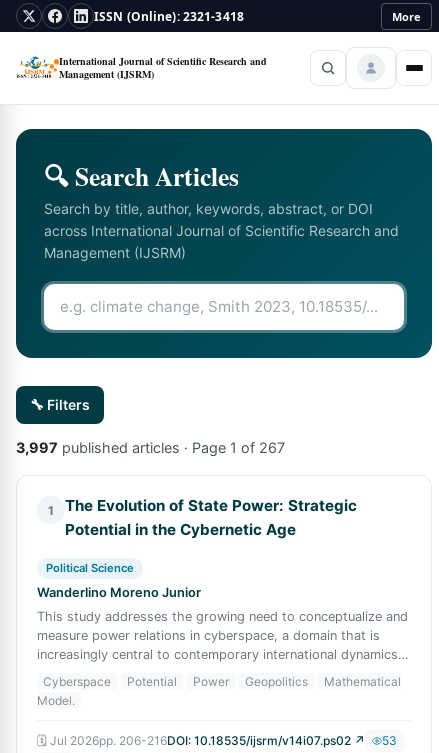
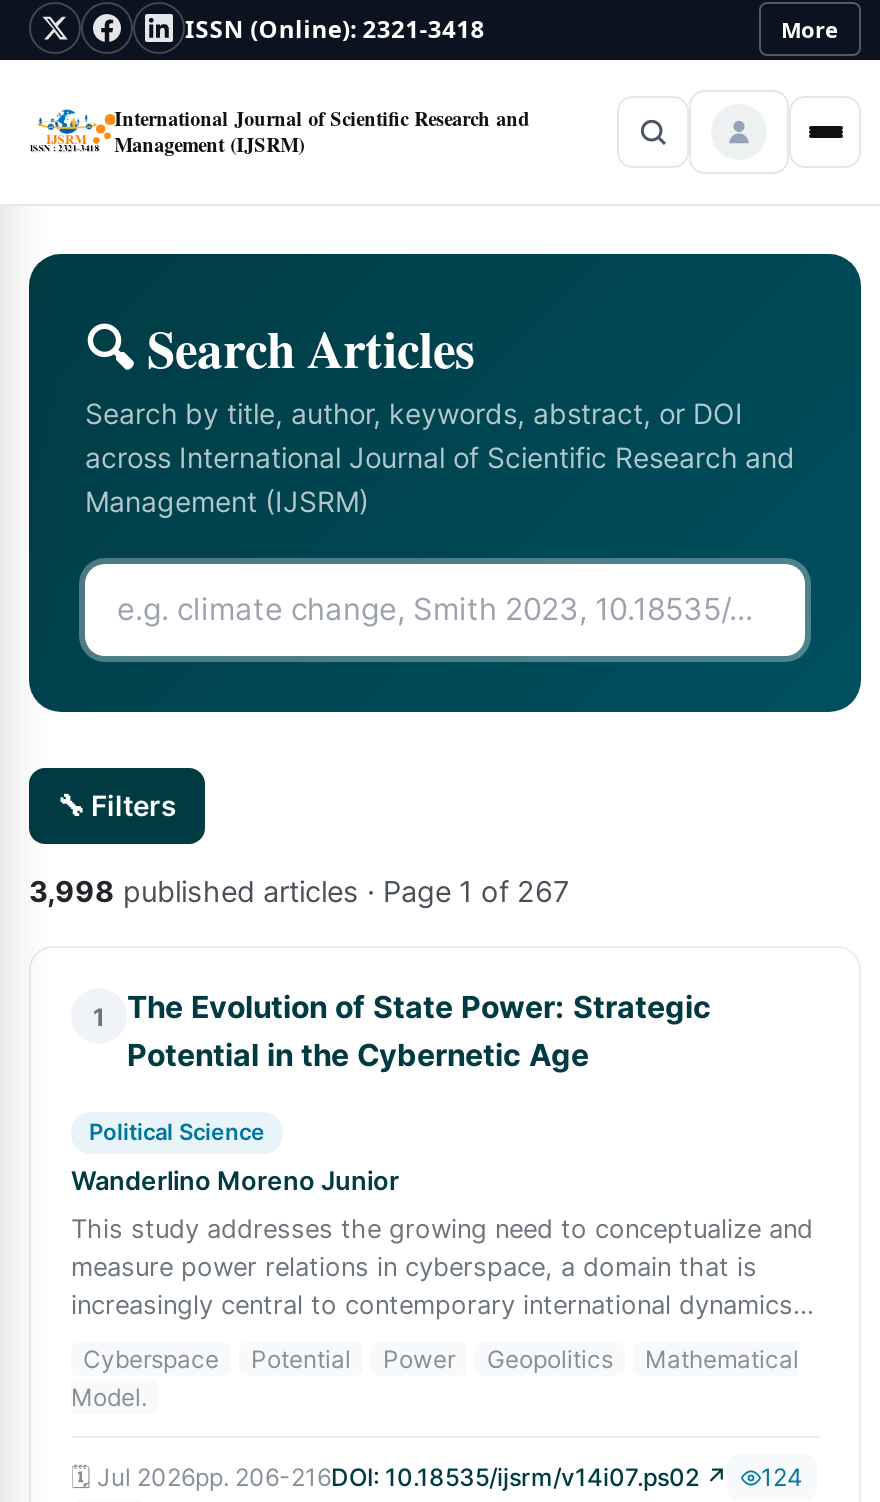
- 3,997 published articles · Page 1 of 267
+ 3,998 published articles · Page 1 of 267

- 53
+ 124
